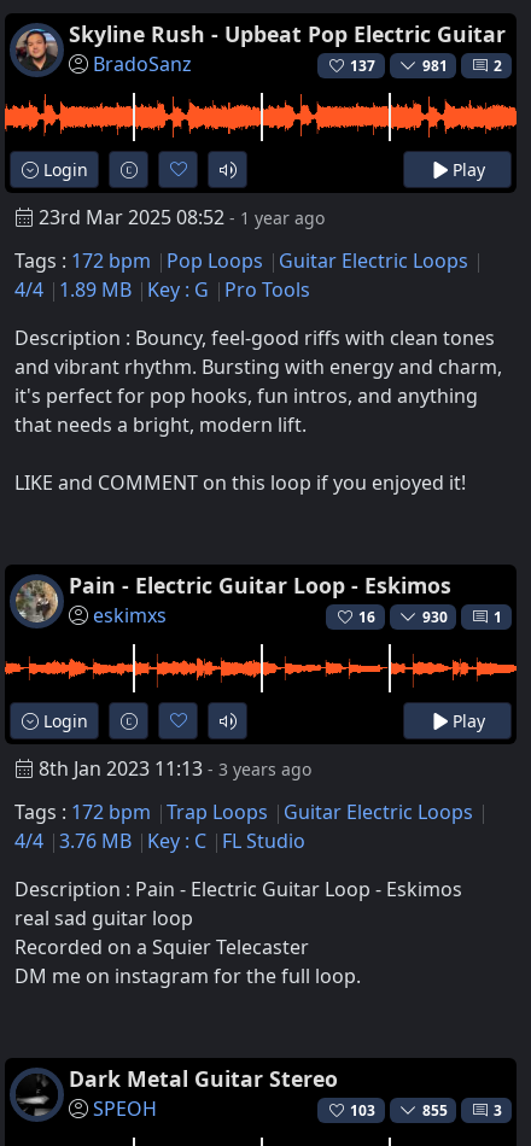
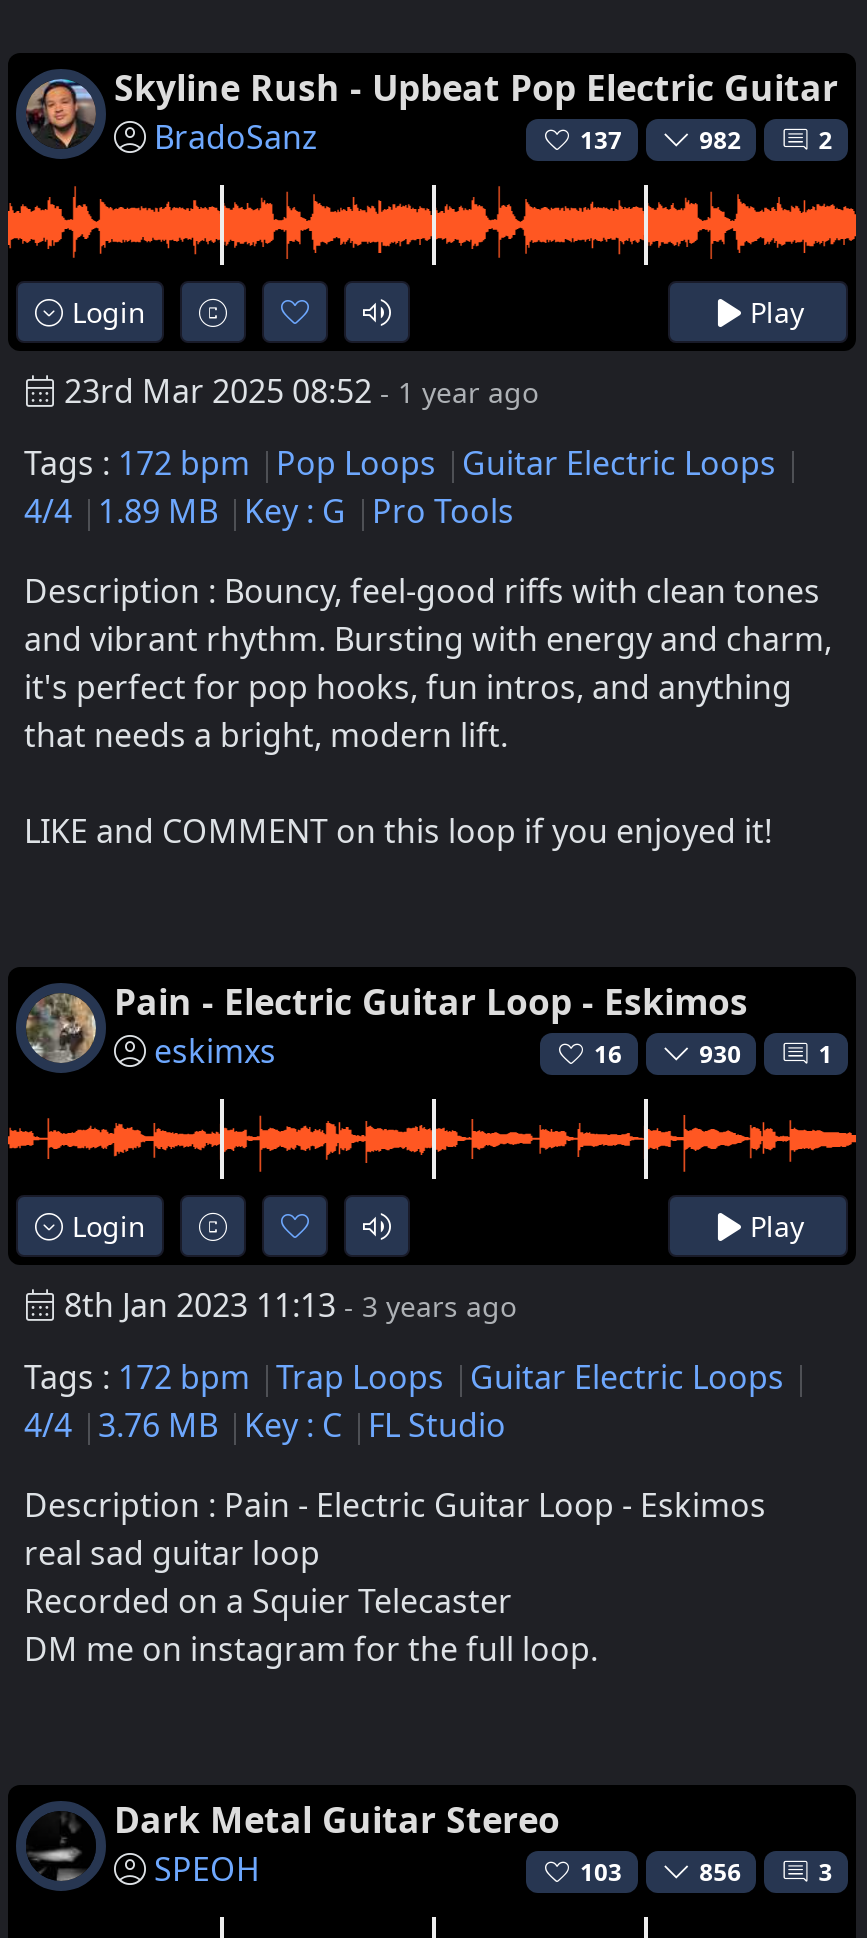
- 981
+ 982

- 855
+ 856
